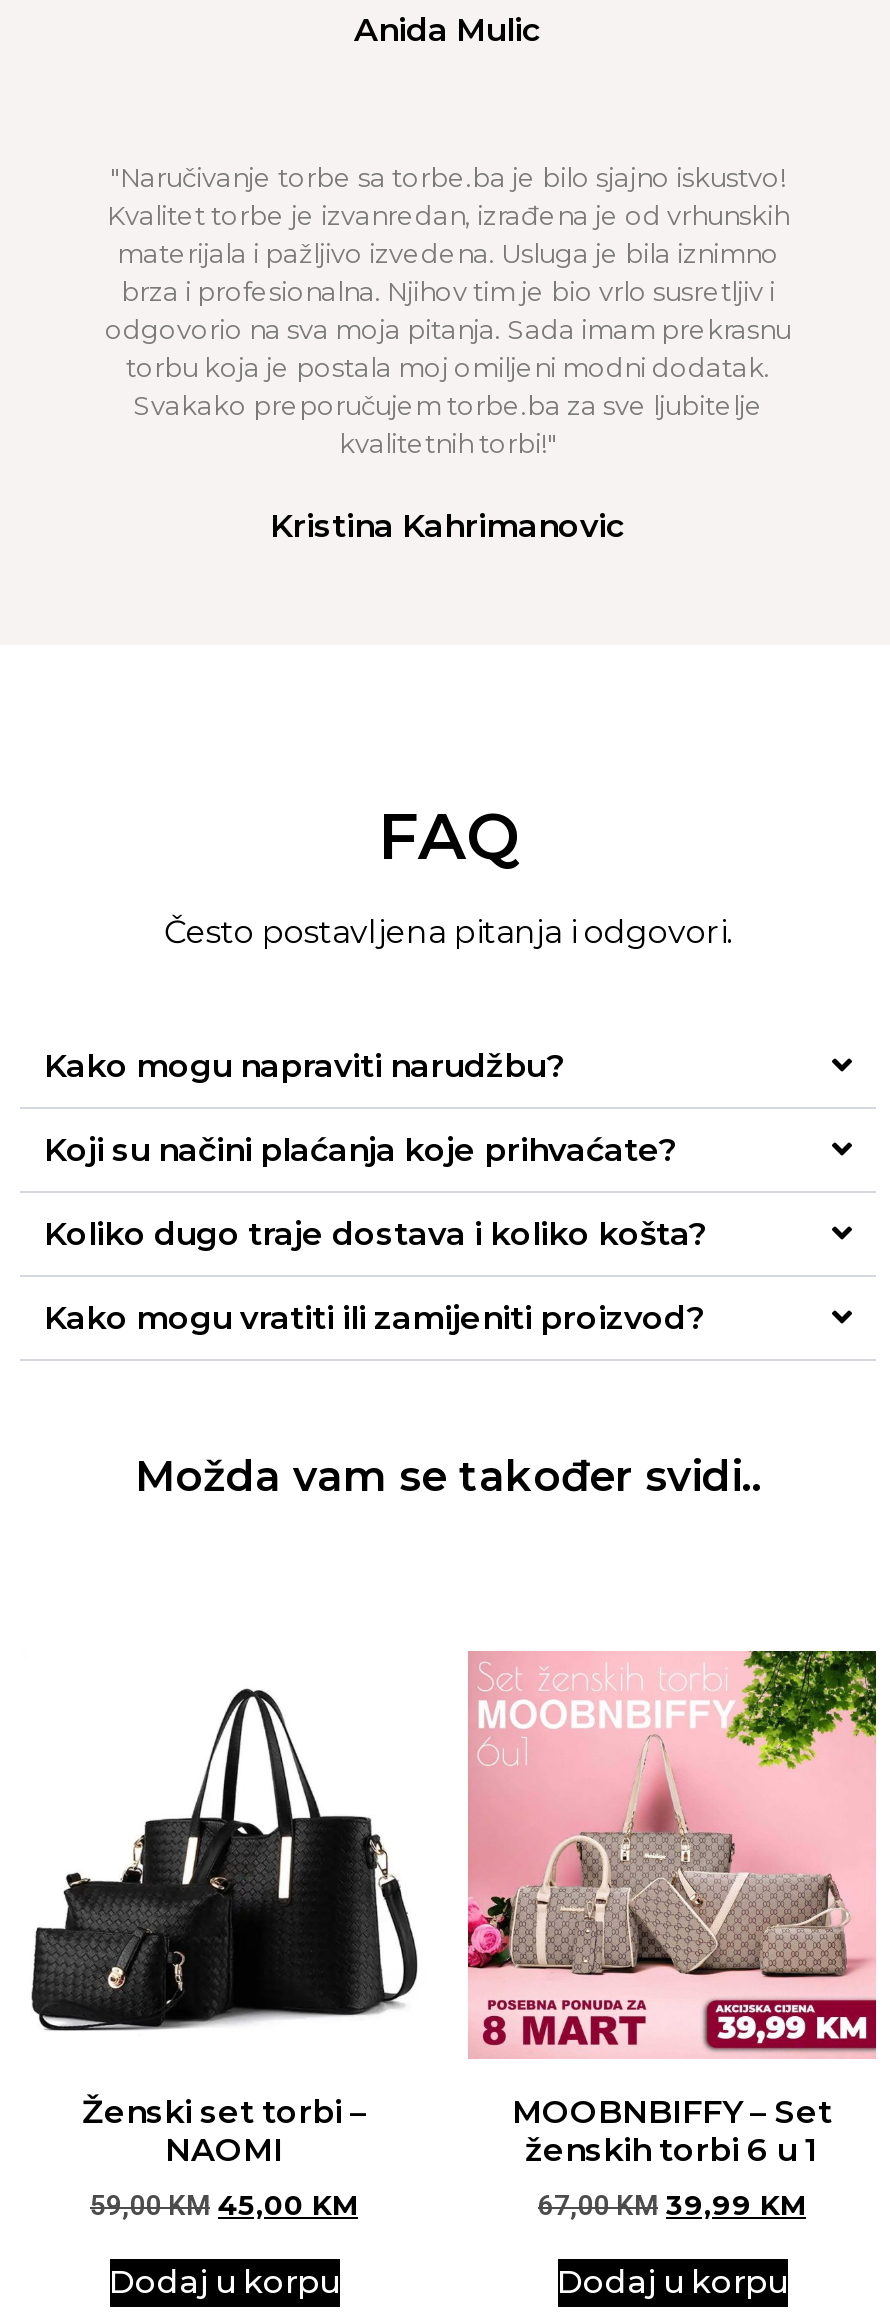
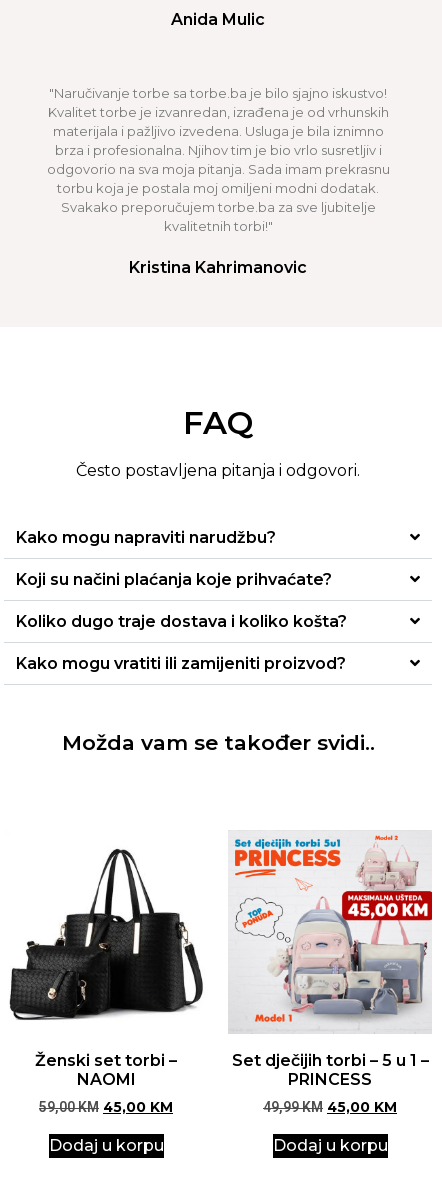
- [image]
- MOOBNBIFFY – Set
- ženskih torbi 6 u 1
+ [image]
+ Set dječijih torbi – 5 u 1 –
+ PRINCESS

- 67,00KM 39,99 KM
+ 49,99KM 45,00 KM
